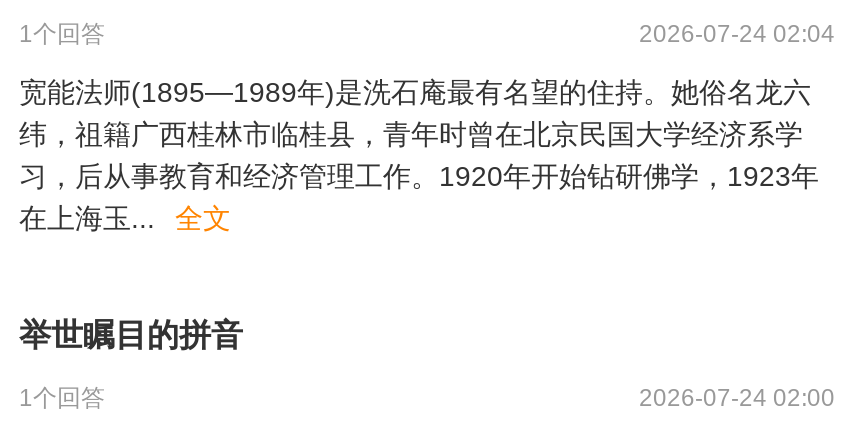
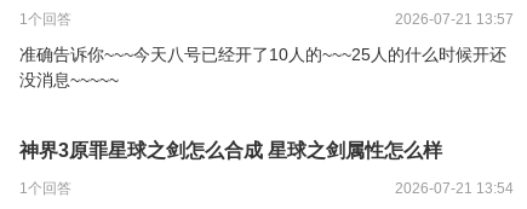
- 2026-07-24 02:04
+ 2026-07-21 13:57

- 宽能法师(1895—1989年)是洗石庵最有名望的住持。她俗名龙六
- 纬，祖籍广西桂林市临桂县，青年时曾在北京民国大学经济系学
- 习，后从事教育和经济管理工作。1920年开始钻研佛学，1923年
- 在上海玉...
- 全文
+ 准确告诉你~~~今天八号已经开了10人的~~~25人的什么时候开还
+ 没消息~~~~~

- 举世瞩目的拼音
+ 神界3原罪星球之剑怎么合成 星球之剑属性怎么样

- 2026-07-24 02:00
+ 2026-07-21 13:54
